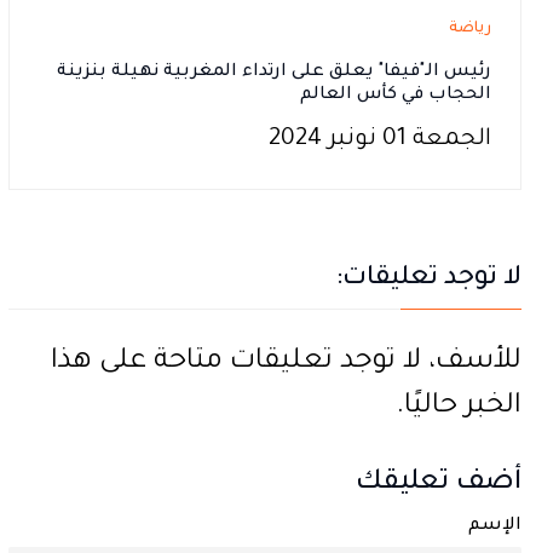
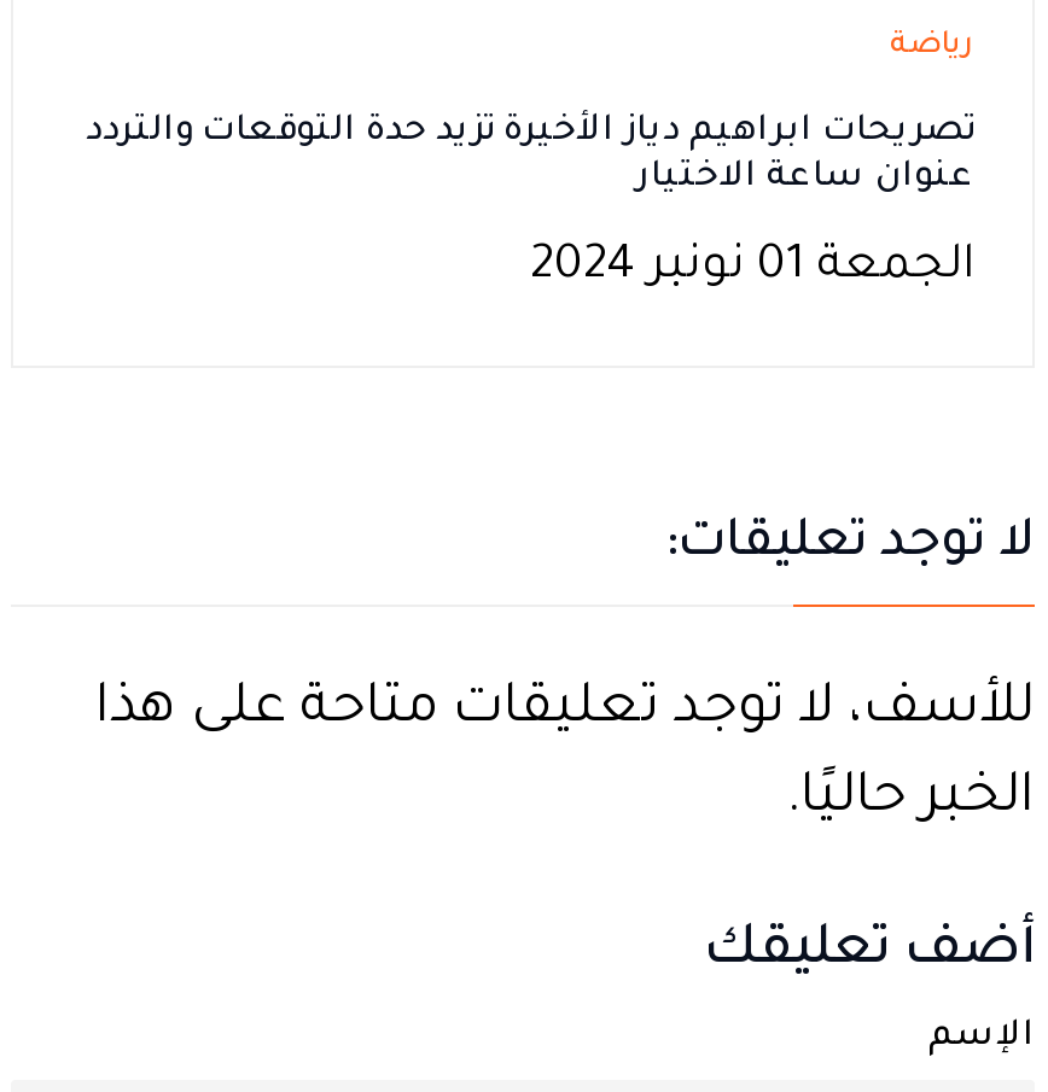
- رئيس الـ"فيفا" يعلق على ارتداء المغربية نهيلة بنزينة
- الحجاب في كأس العالم
+ تصريحات ابراهيم دياز الأخيرة تزيد حدة التوقعات والتردد
+ عنوان ساعة الاختيار
